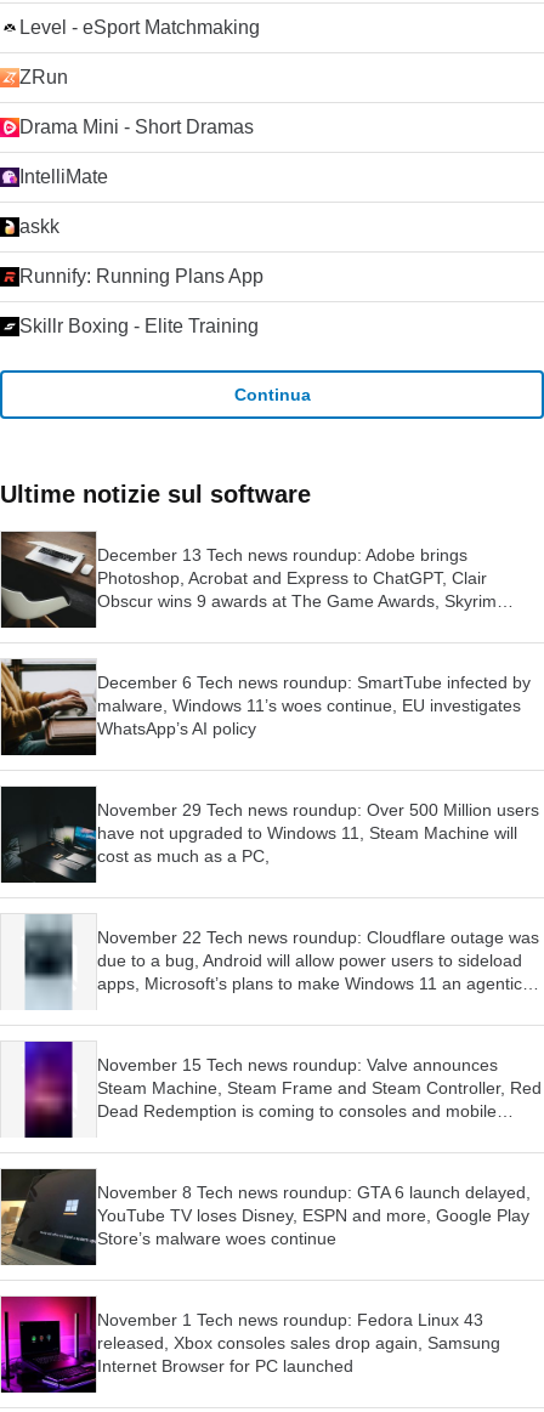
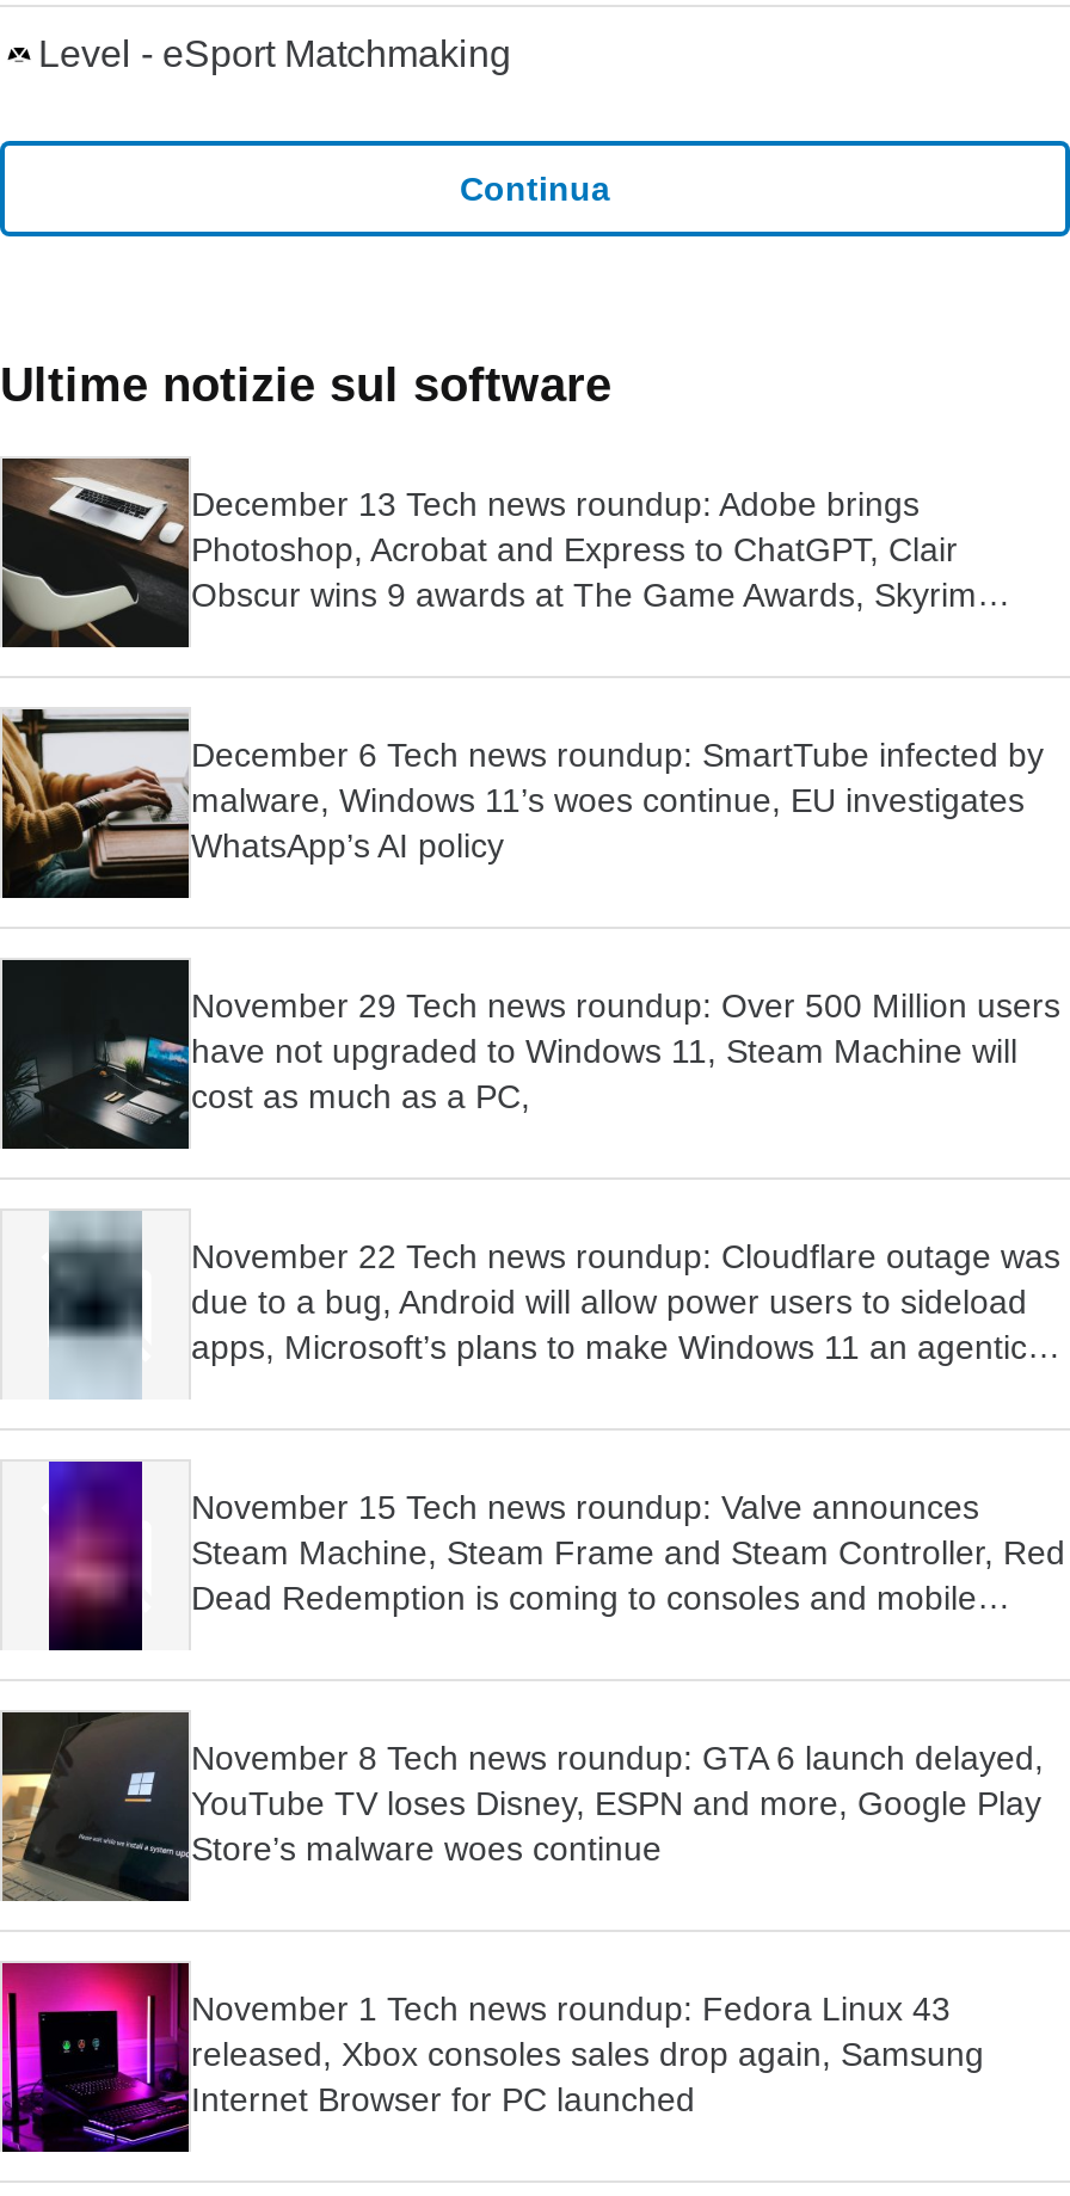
- ZRun
- Drama Mini - Short Dramas
- IntelliMate
- askk
- Runnify: Running Plans App
- Skillr Boxing - Elite Training
